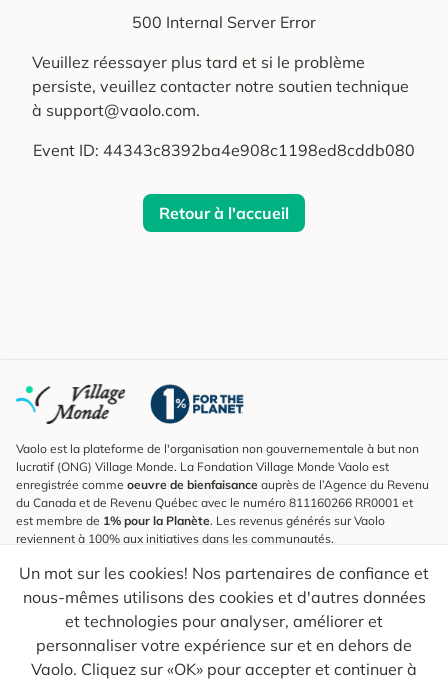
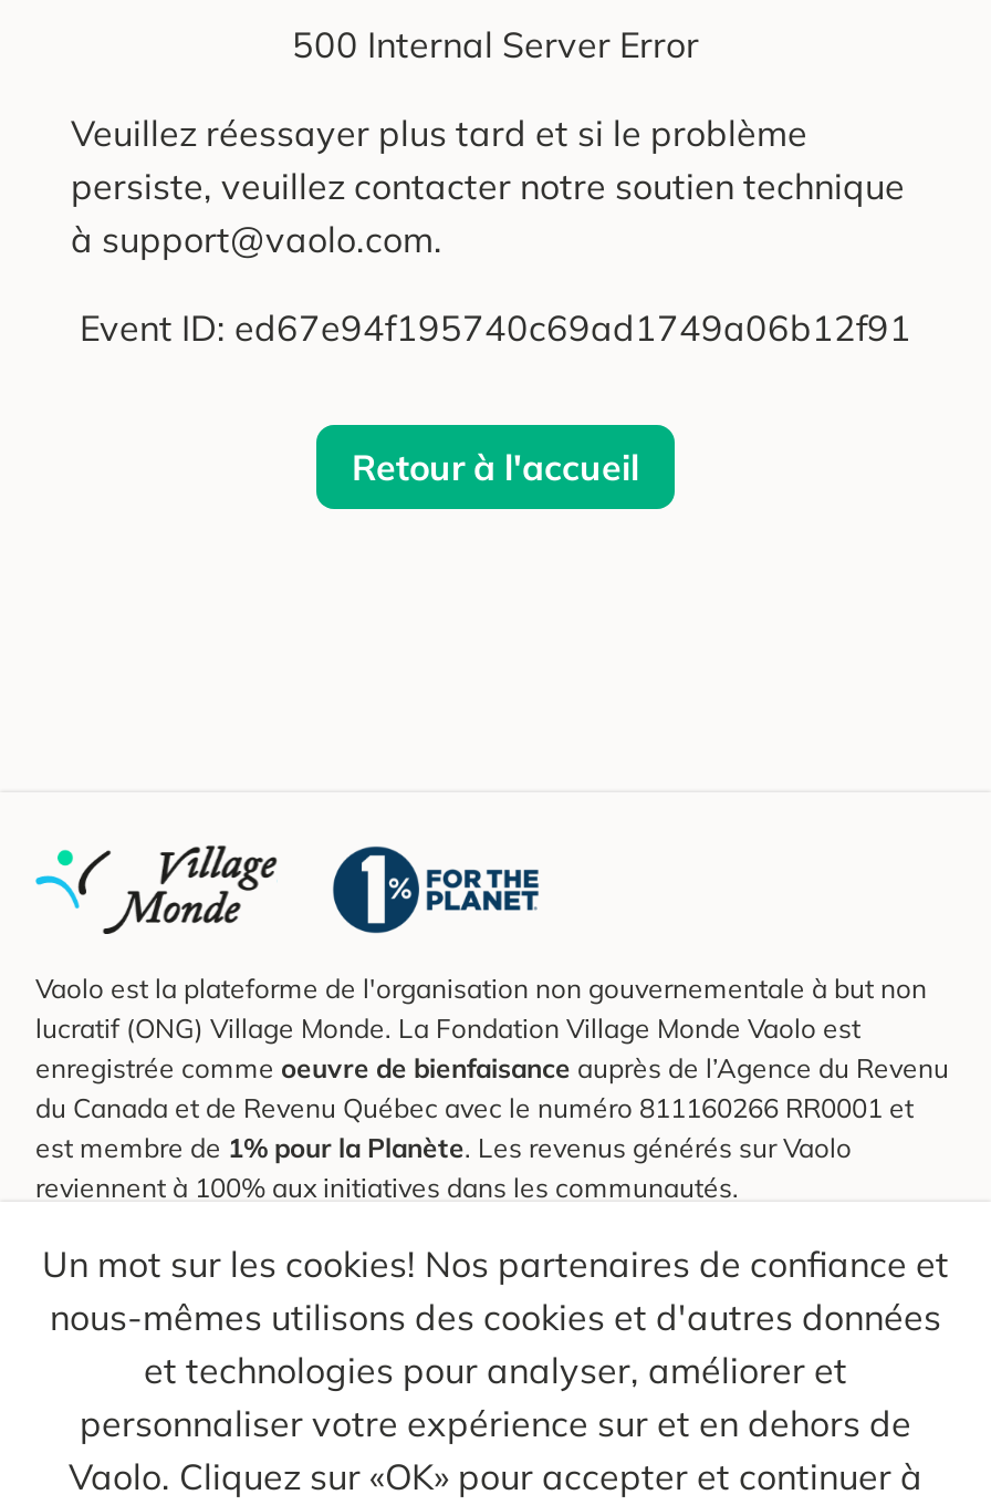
- Event ID: 44343c8392ba4e908c1198ed8cddb080
+ Event ID: ed67e94f195740c69ad1749a06b12f91
